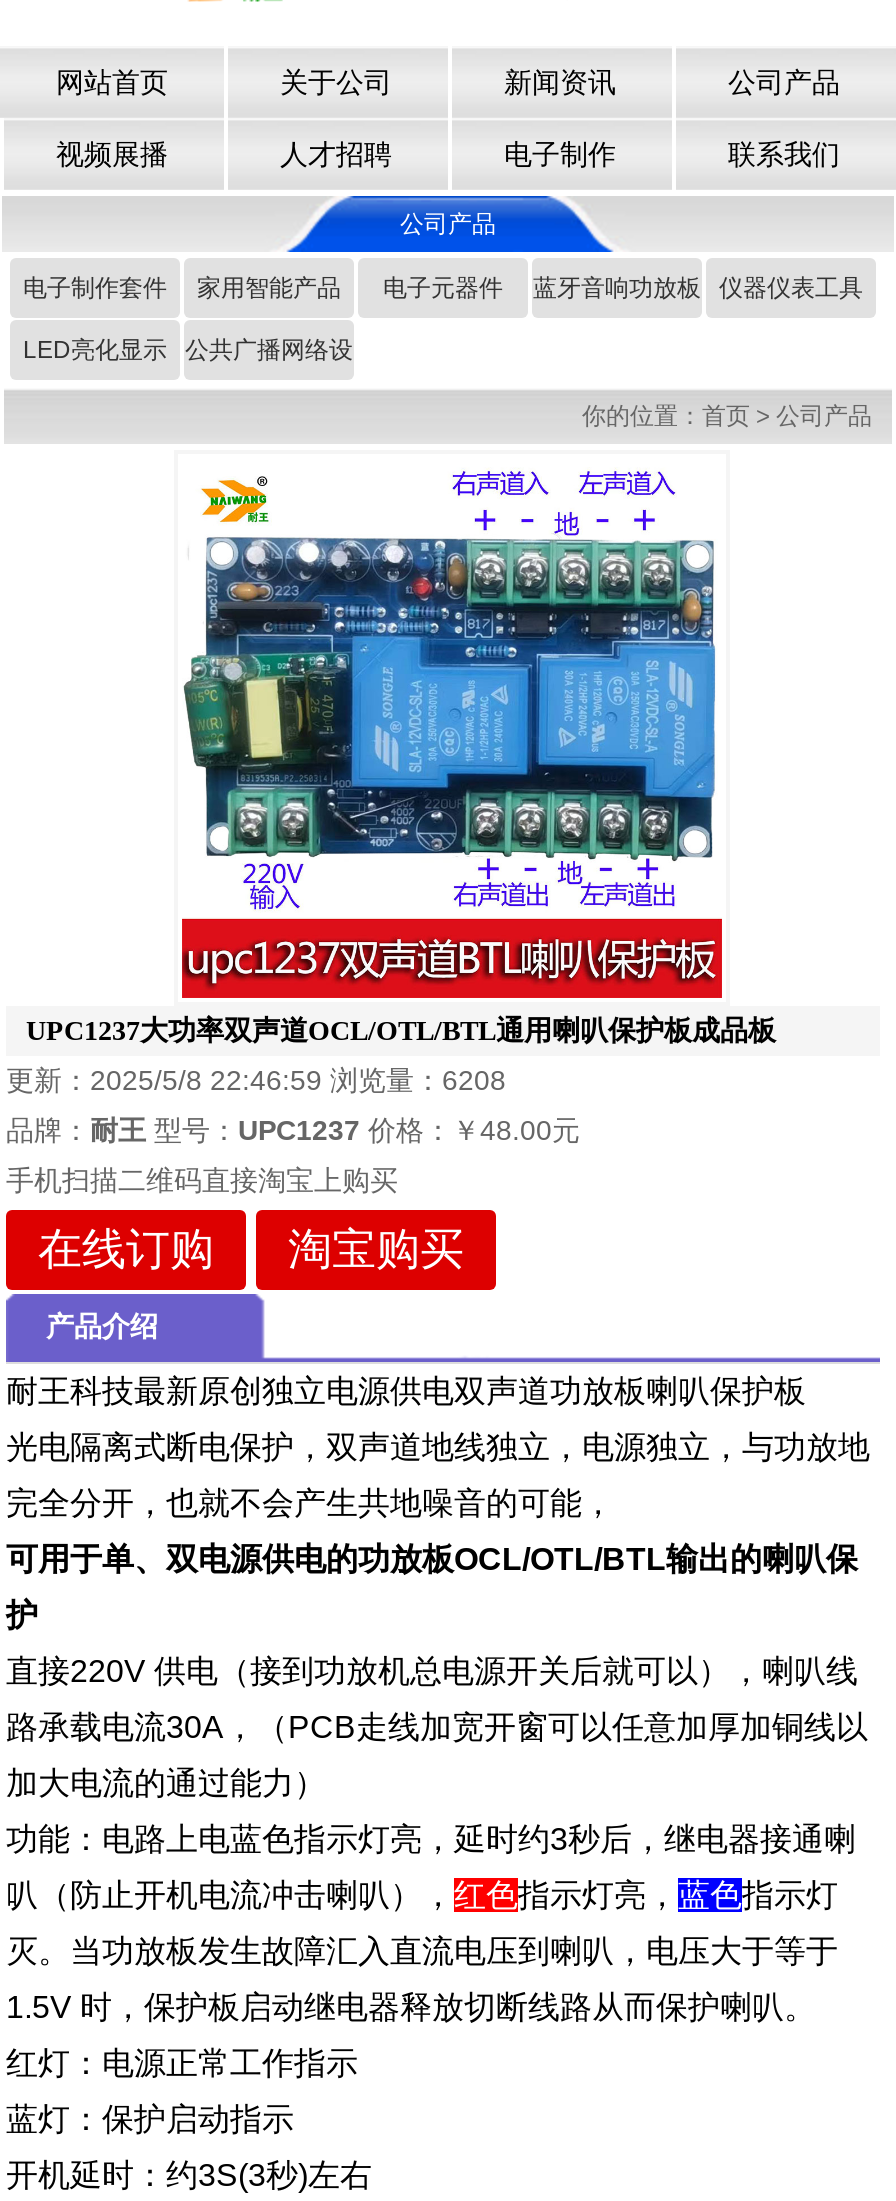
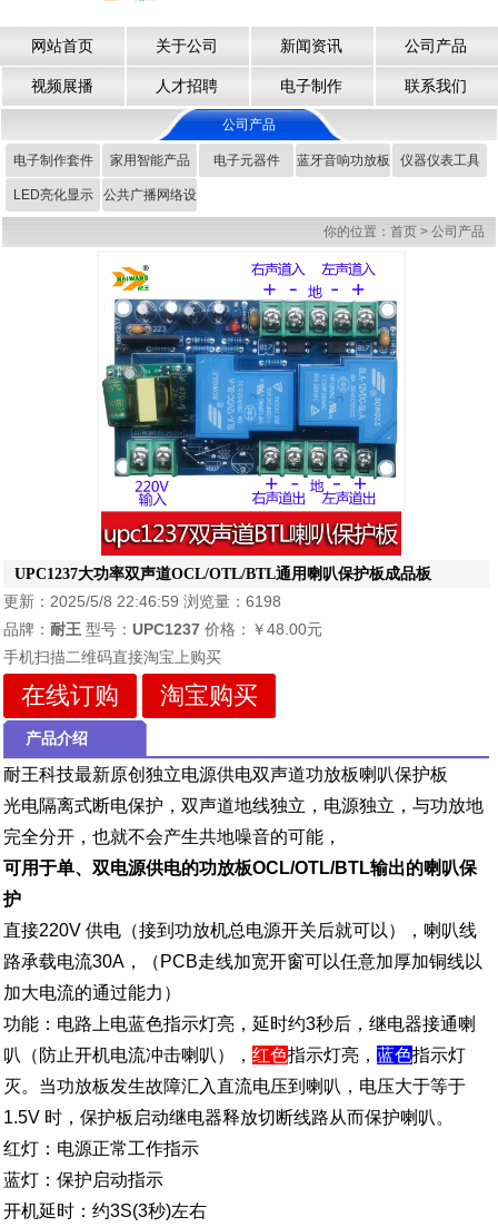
- 更新：2025/5/8 22:46:59 浏览量：6208
+ 更新：2025/5/8 22:46:59 浏览量：6198
